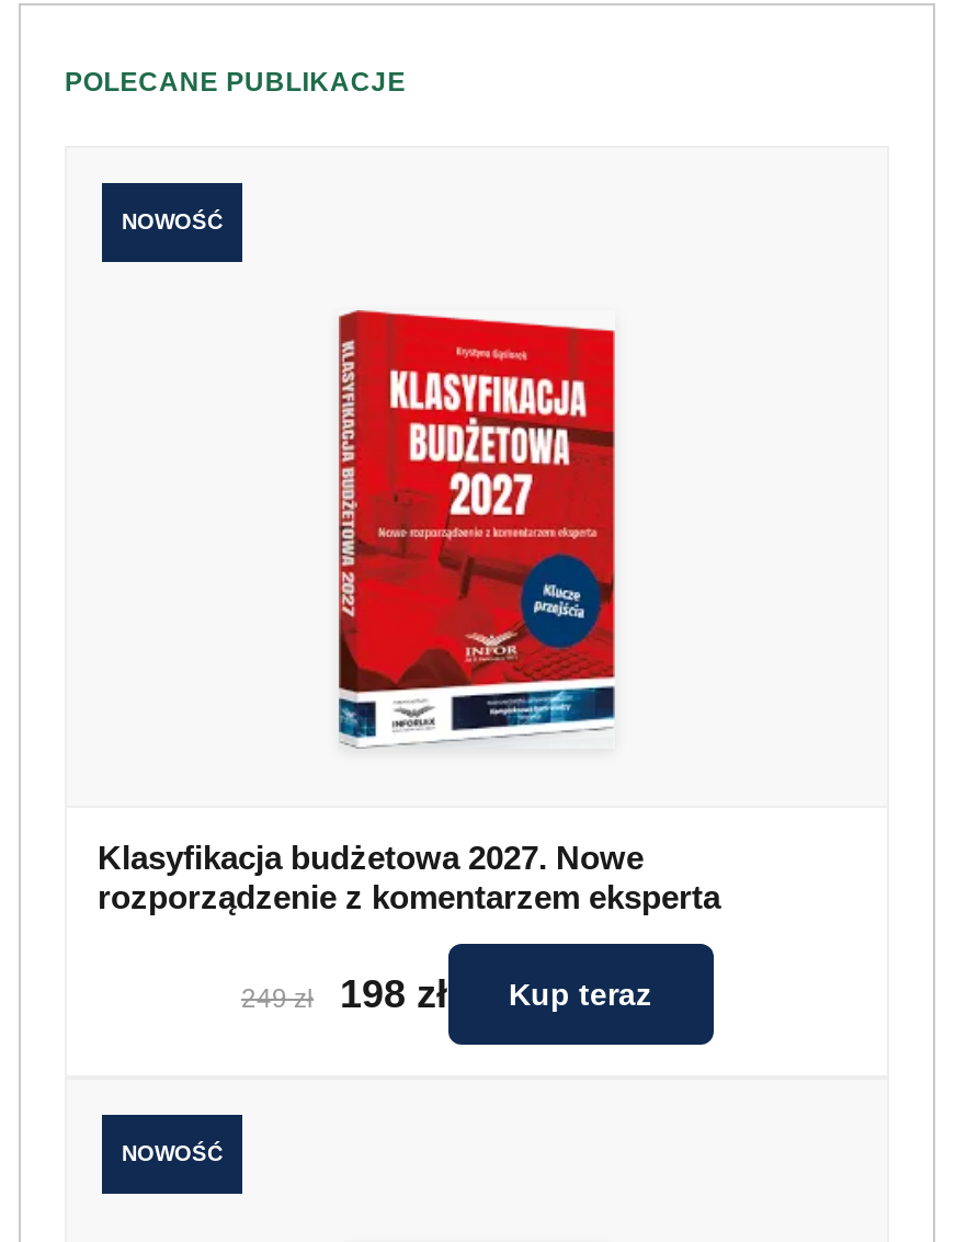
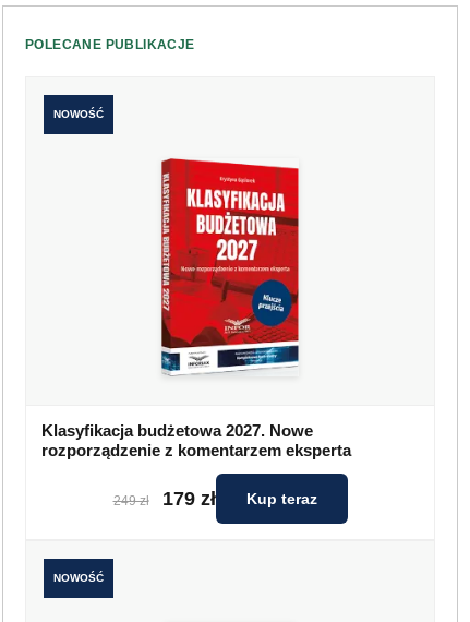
- 198 zł
+ 179 zł
